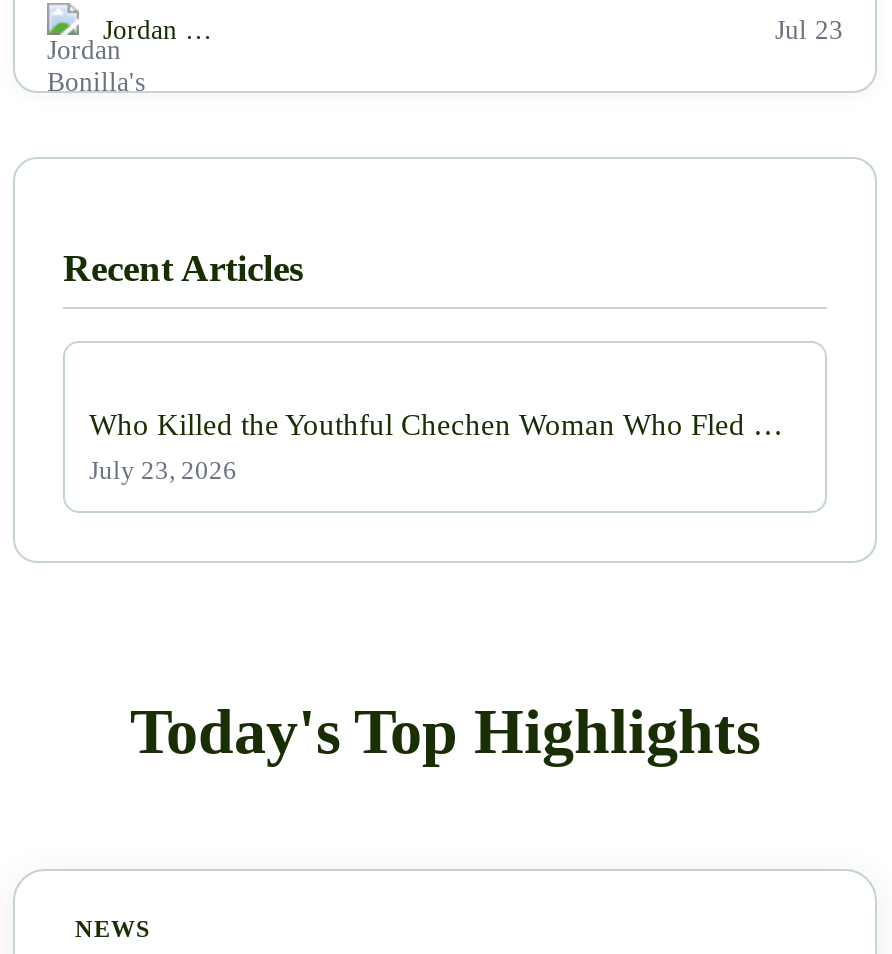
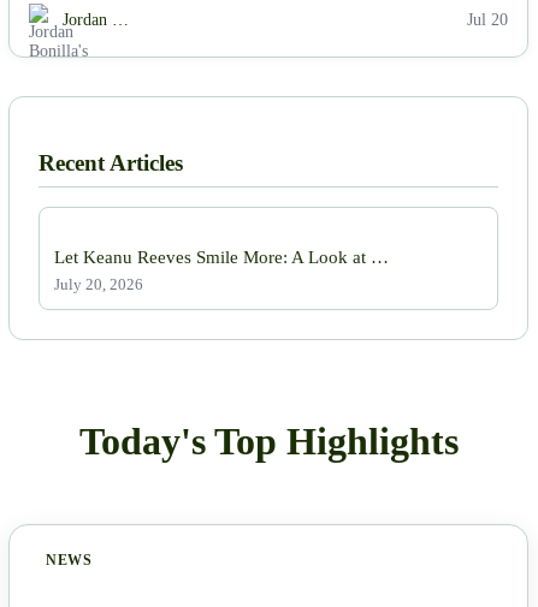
- Jul 23
+ Jul 20

- Who Killed the Youthful Chechen Woman Who Fled …
+ Let Keanu Reeves Smile More: A Look at …

- July 23, 2026
+ July 20, 2026
